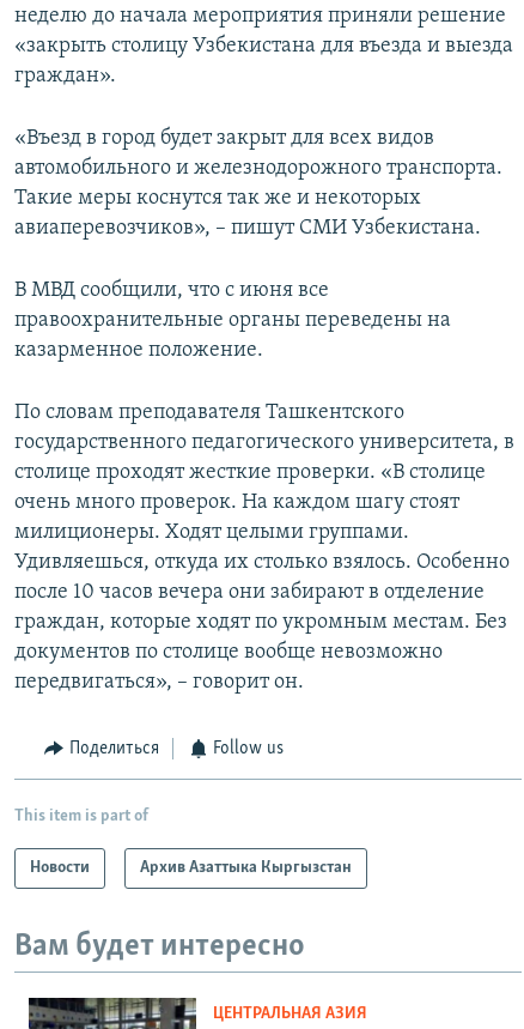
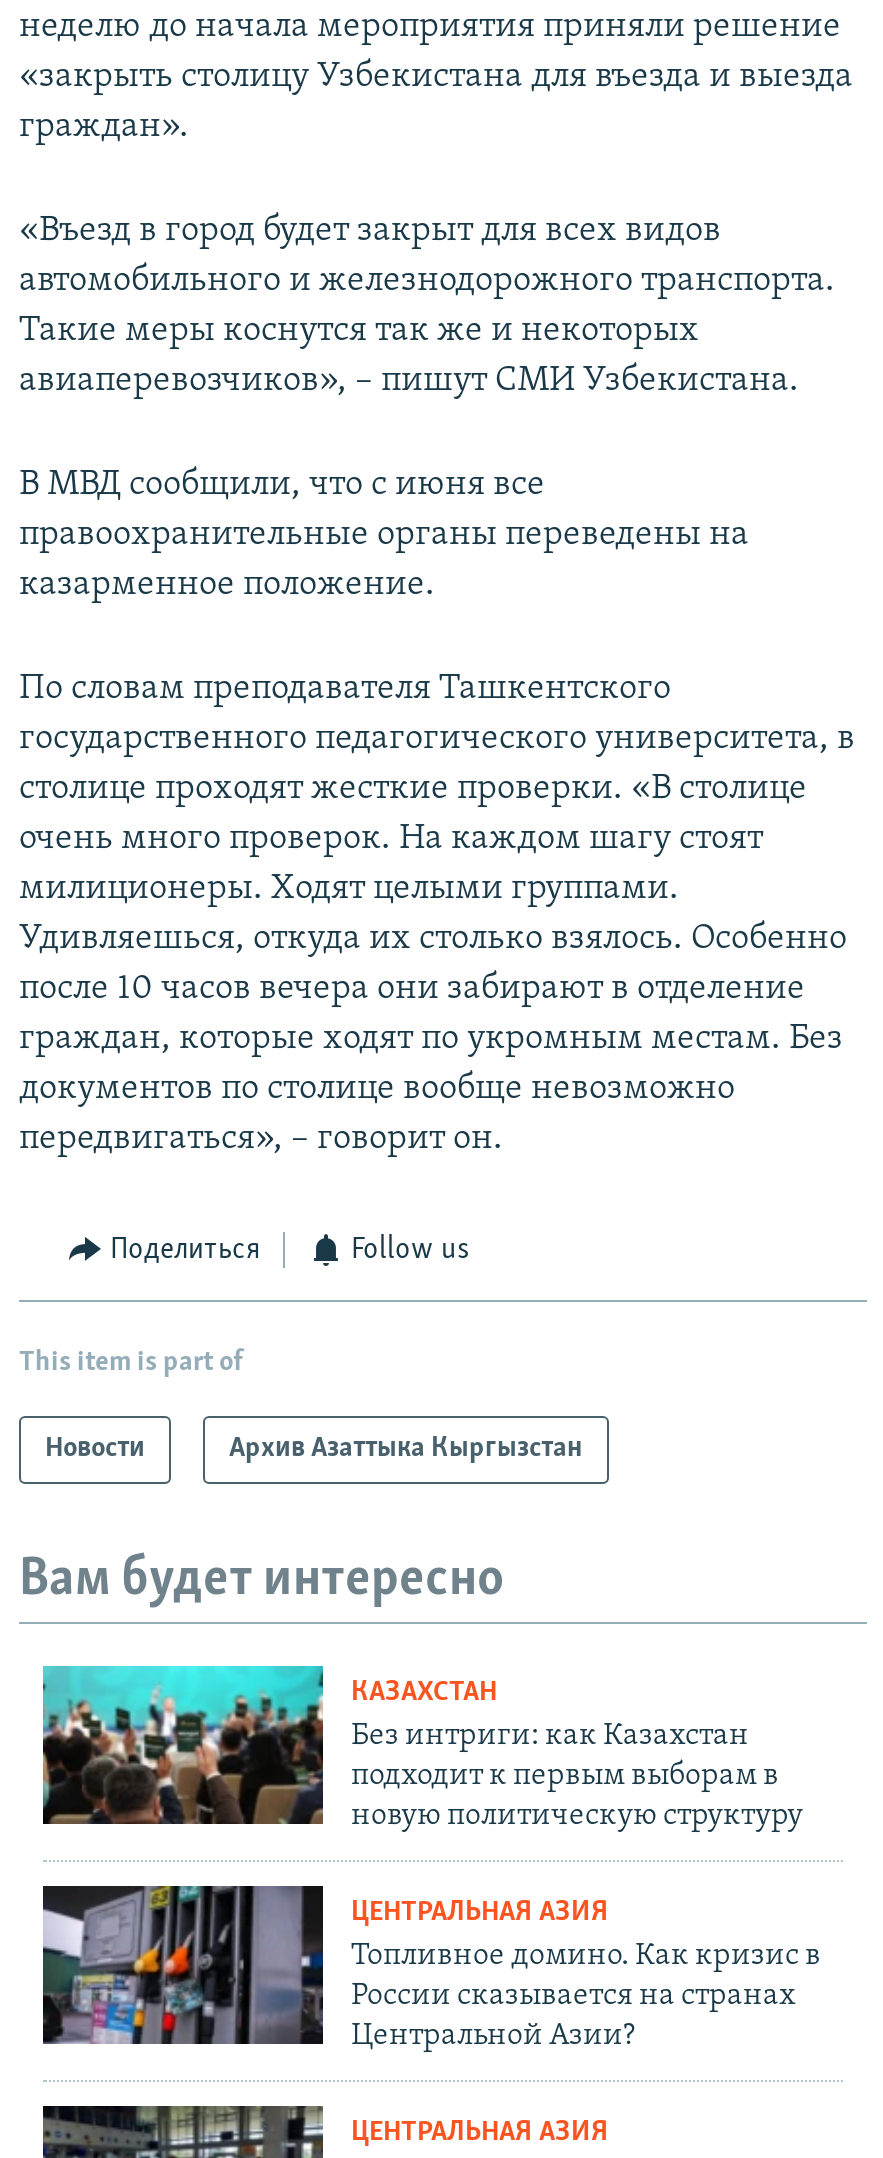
+ [image]
+ КАЗАХСТАН
+ Без интриги: как Казахстан
+ подходит к первым выборам в
+ новую политическую структуру
+ ЦЕНТРАЛЬНАЯ АЗИЯ
+ Топливное домино. Как кризис в
+ России сказывается на странах
+ Центральной Азии?

+ [image]
